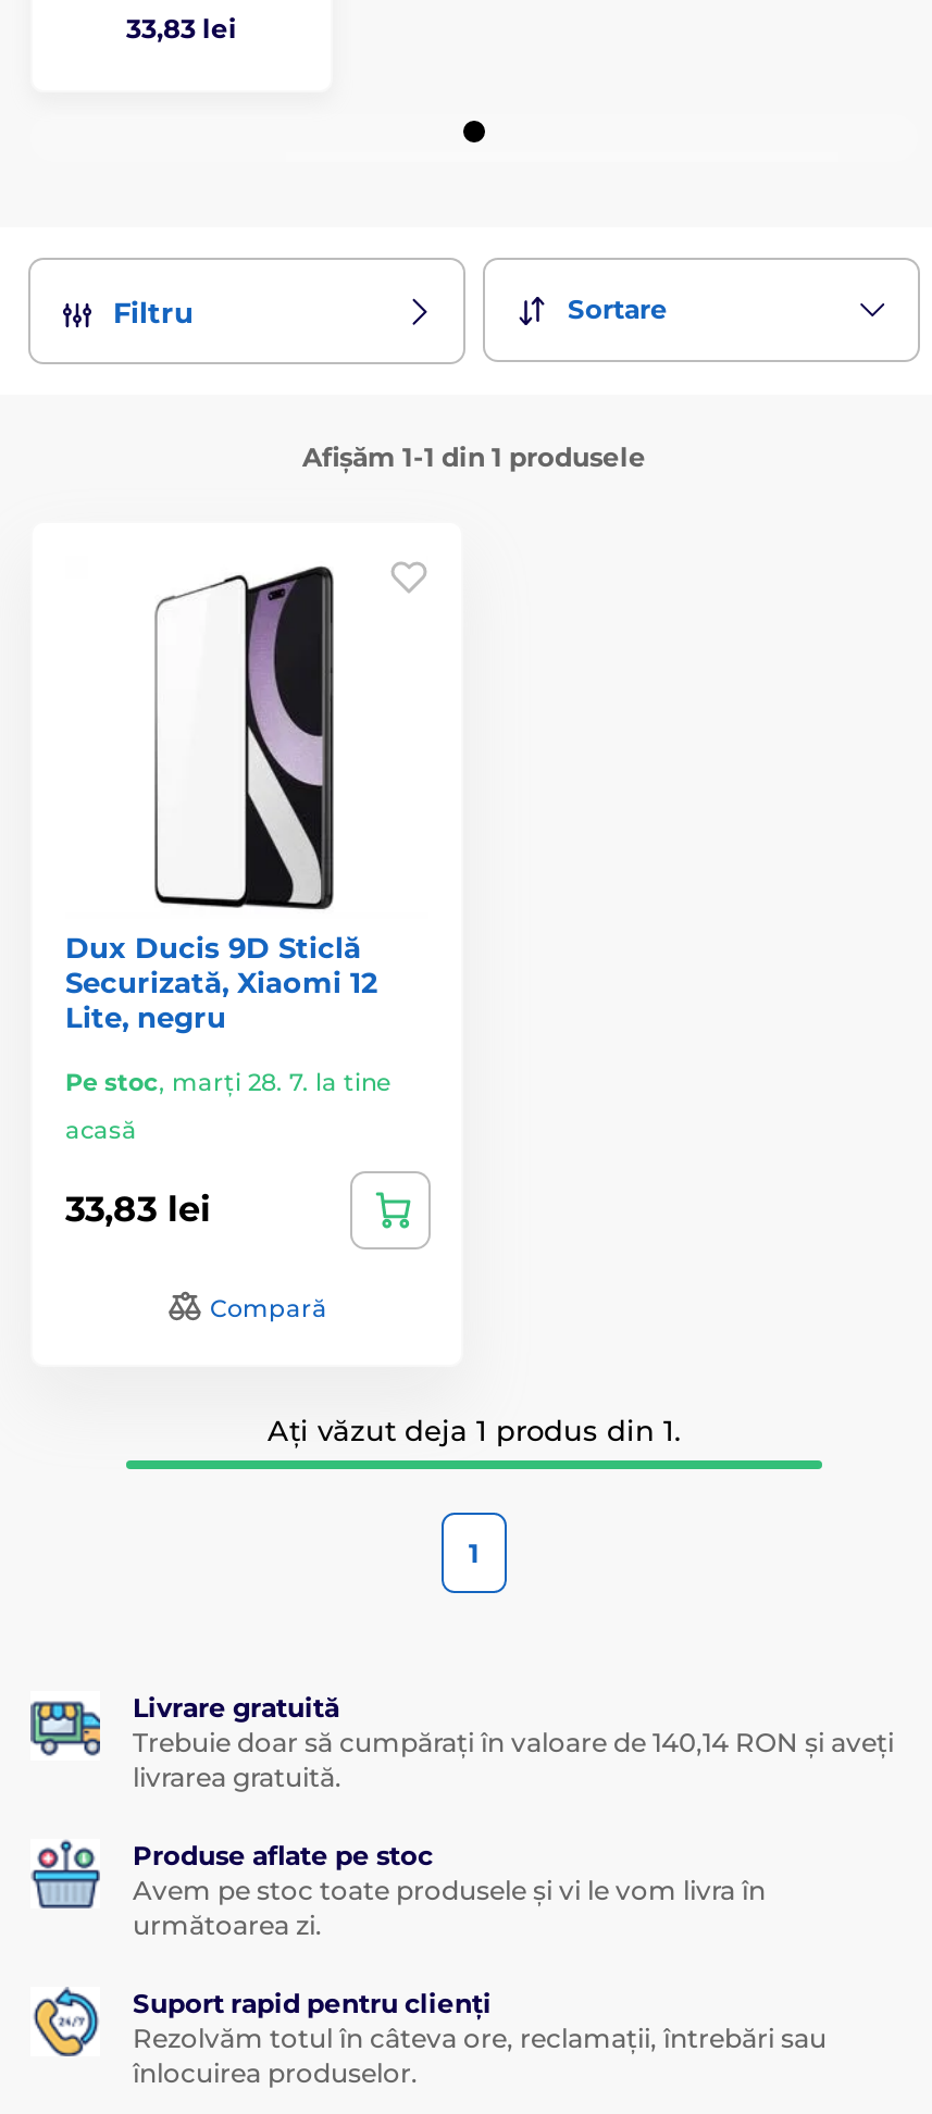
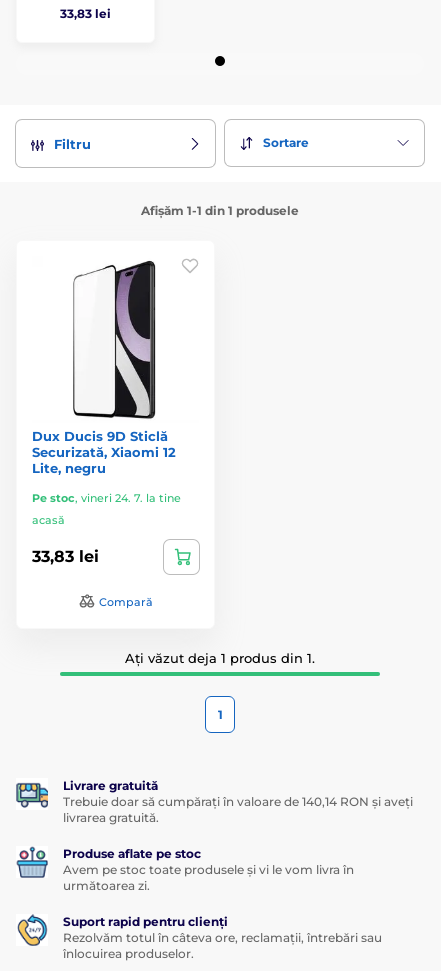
- Pe stoc, marți 28. 7. la tine
+ Pe stoc, vineri 24. 7. la tine
